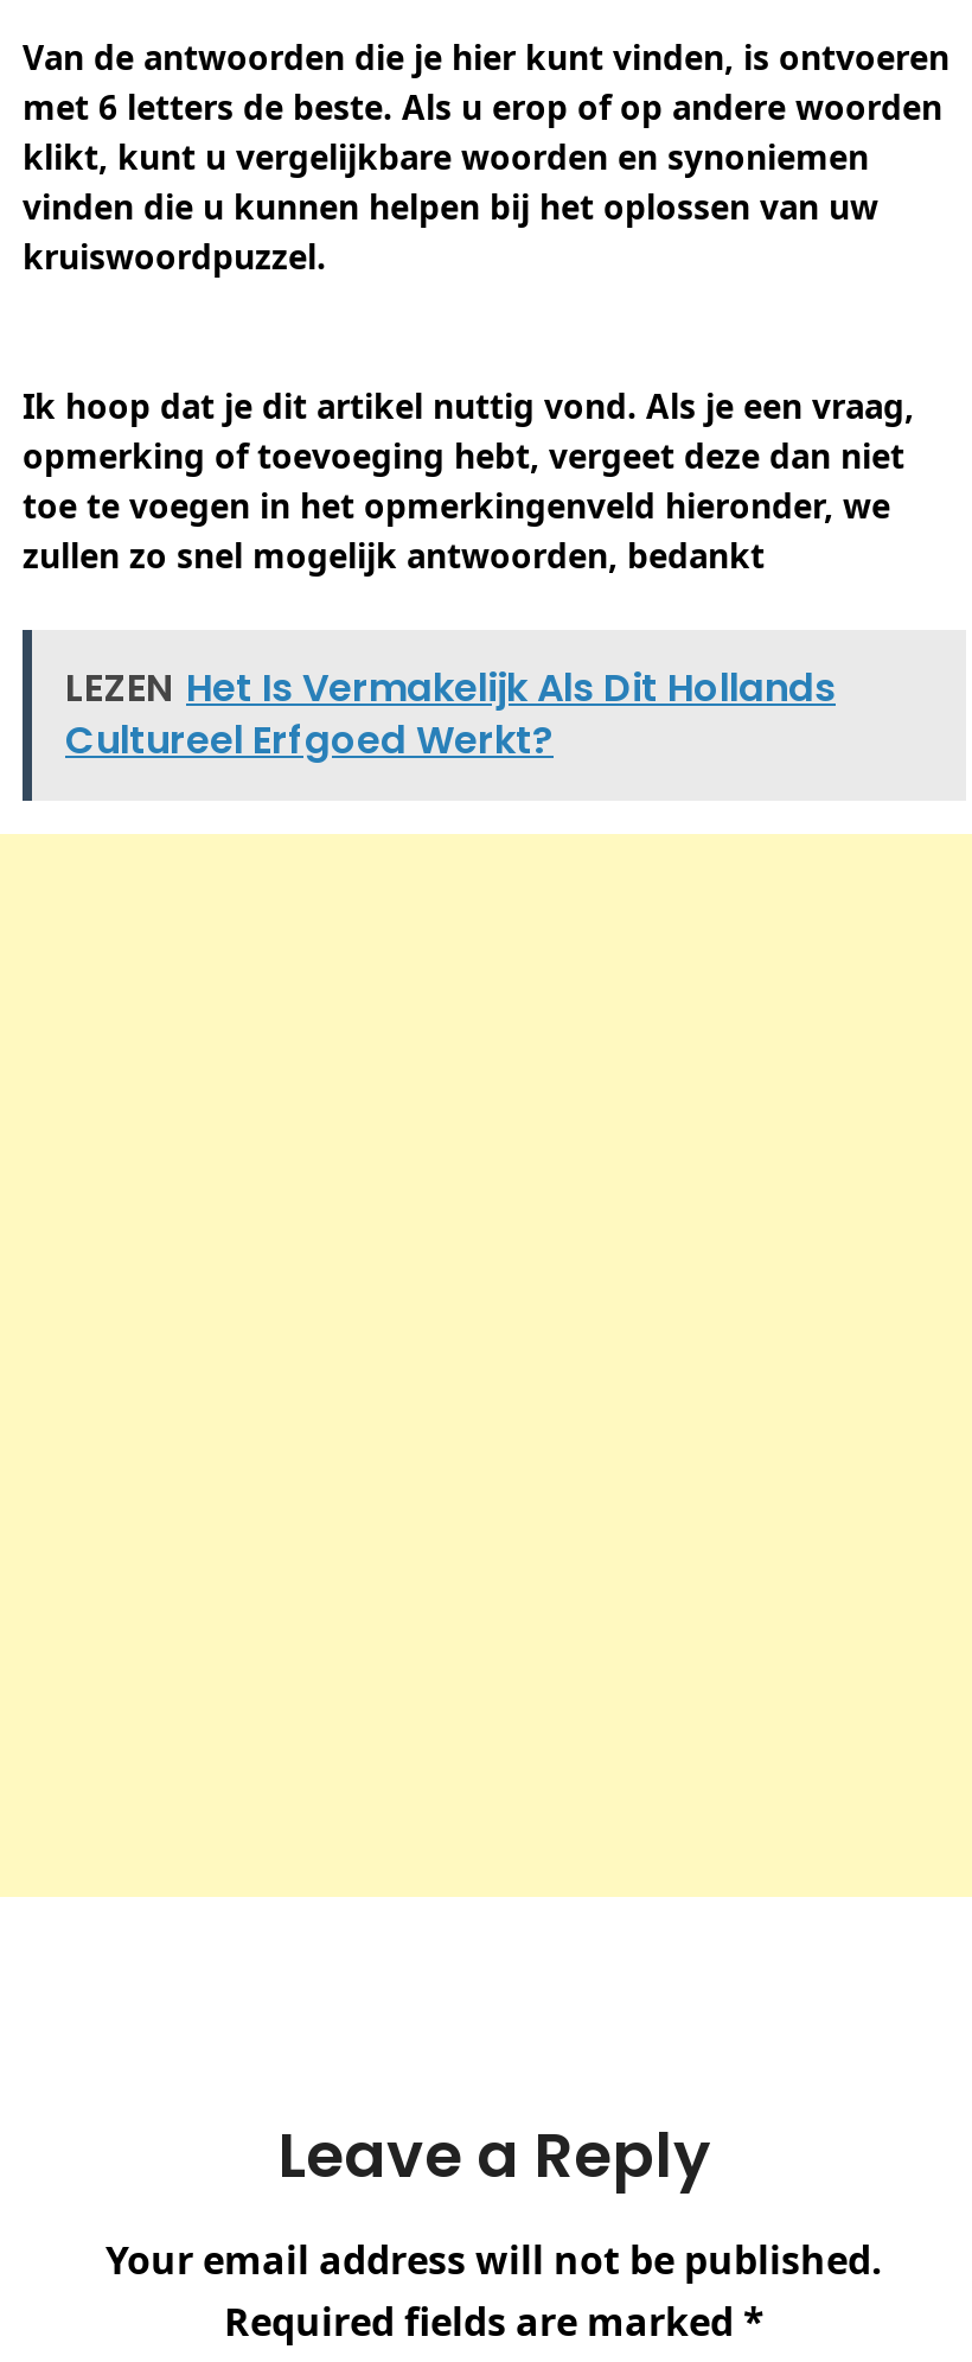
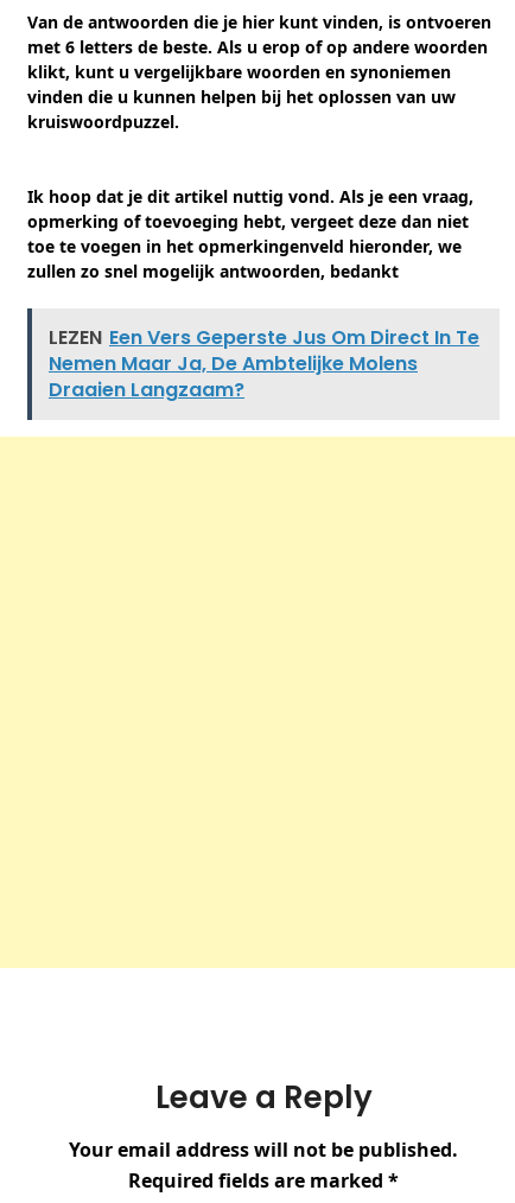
- LEZEN Het Is Vermakelijk Als Dit Hollands
- Cultureel Erfgoed Werkt?
+ LEZEN Een Vers Geperste Jus Om Direct In Te
+ Nemen Maar Ja, De Ambtelijke Molens
+ Draaien Langzaam?
